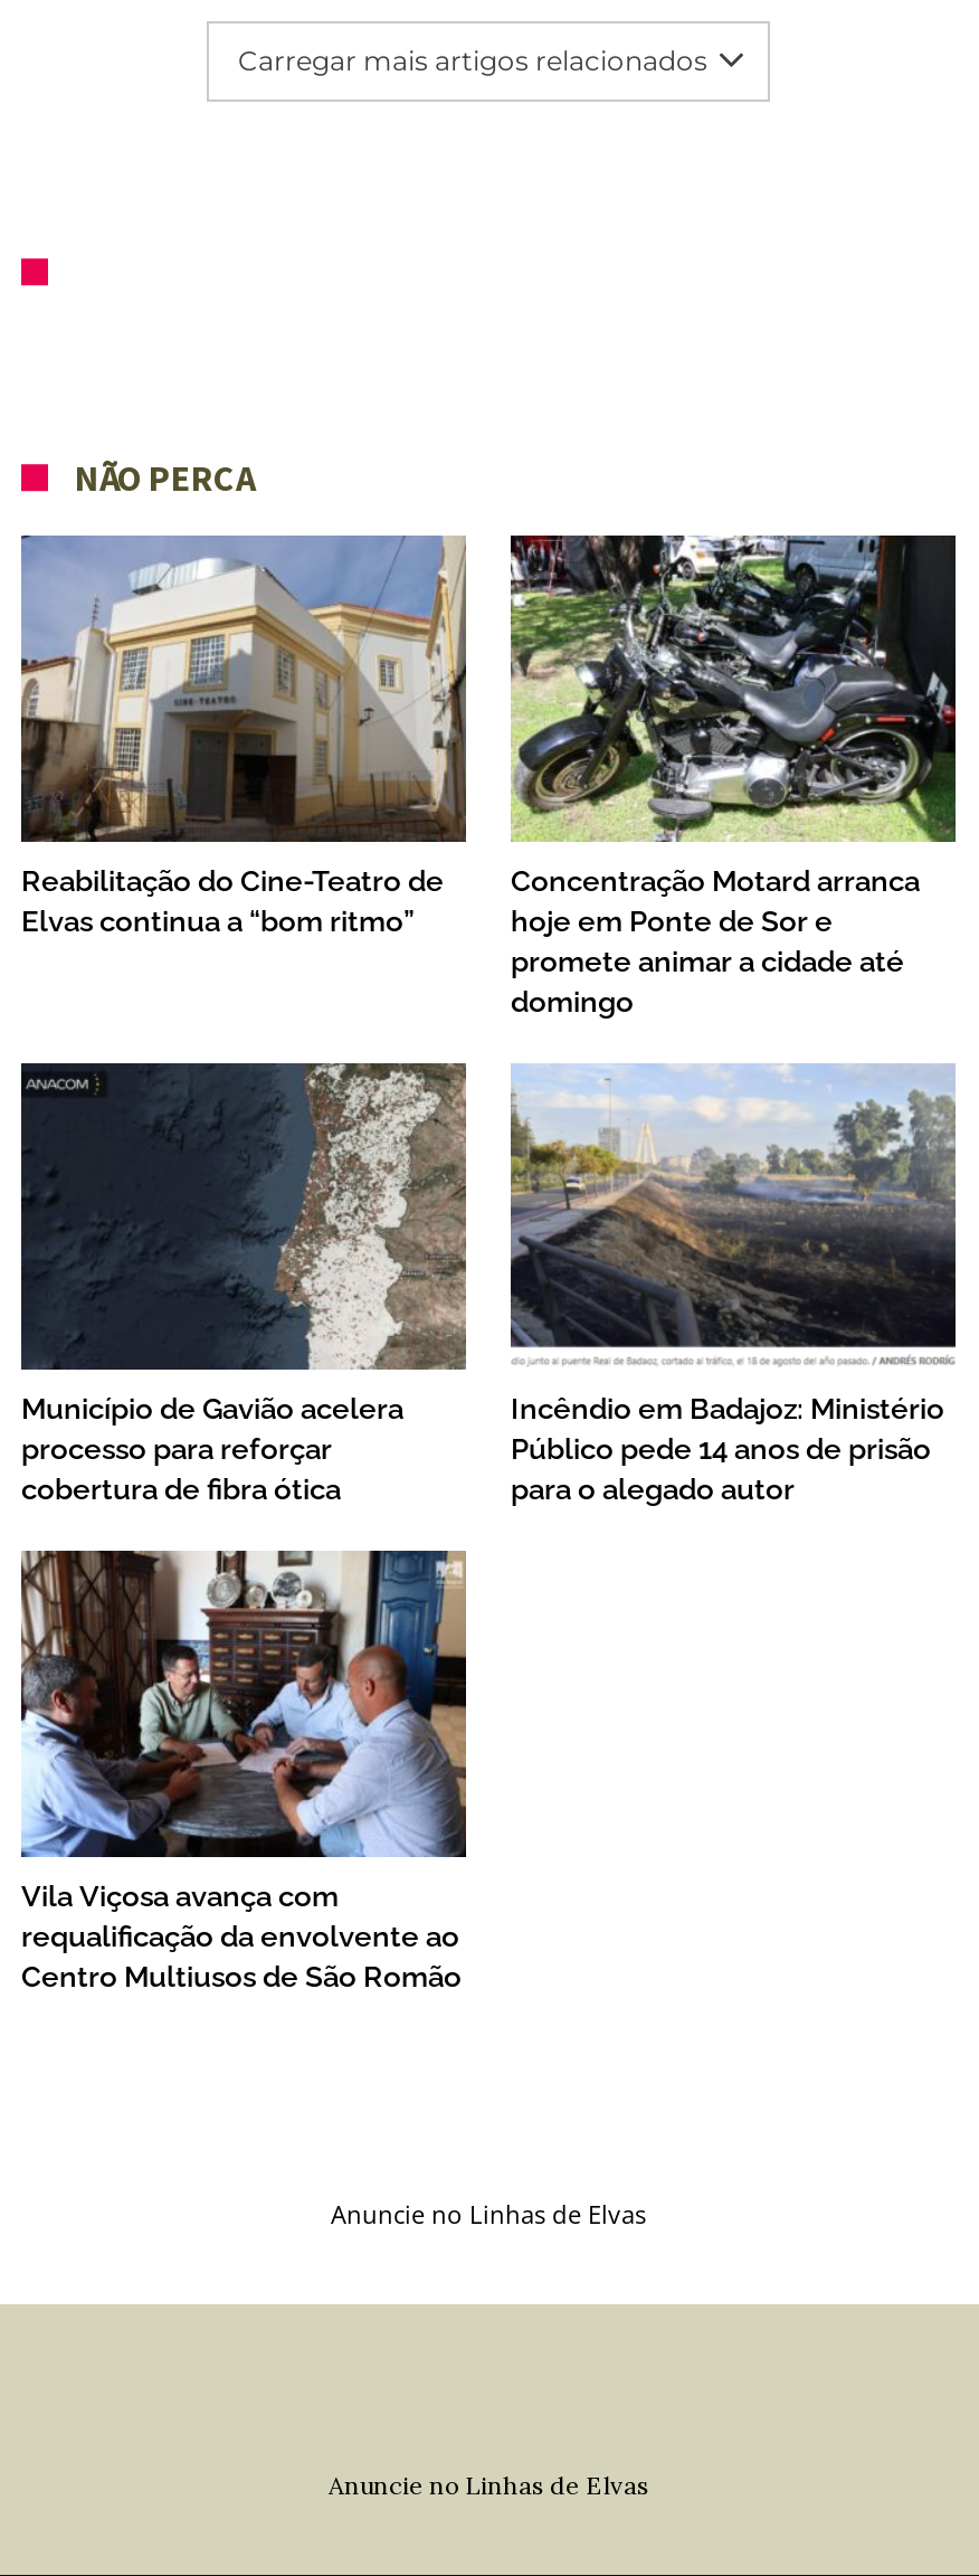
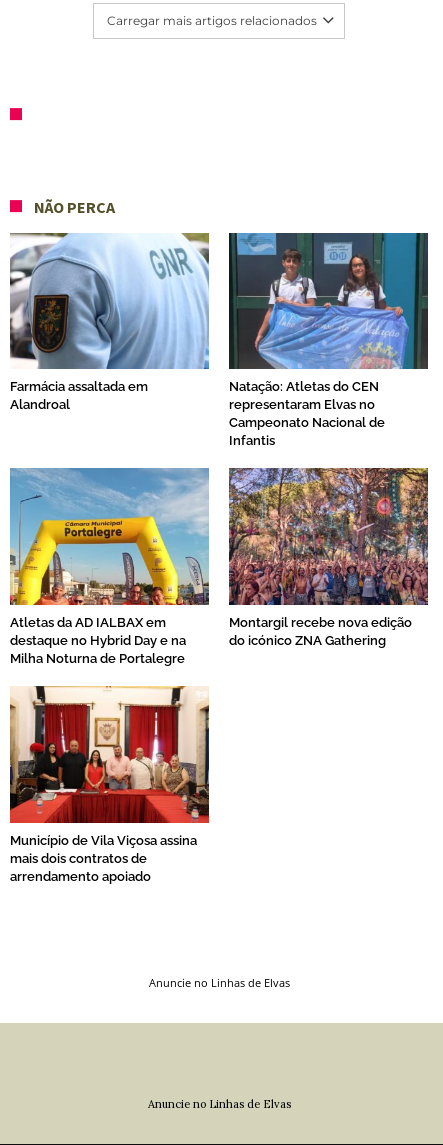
- [image]
- Reabilitação do Cine-Teatro de
- Elvas continua a “bom ritmo”
+ [image]
+ Farmácia assaltada em
+ Alandroal

- [image]
- Concentração Motard arranca
- hoje em Ponte de Sor e
- promete animar a cidade até
- domingo
+ [image]
+ Natação: Atletas do CEN
+ representaram Elvas no
+ Campeonato Nacional de
+ Infantis

- [image]
- Município de Gavião acelera
- processo para reforçar
- cobertura de fibra ótica
+ [image]
+ Atletas da AD IALBAX em
+ destaque no Hybrid Day e na
+ Milha Noturna de Portalegre

- [image]
- Incêndio em Badajoz: Ministério
- Público pede 14 anos de prisão
- para o alegado autor
+ [image]
+ Montargil recebe nova edição
+ do icónico ZNA Gathering

- [image]
- Vila Viçosa avança com
- requalificação da envolvente ao
- Centro Multiusos de São Romão
+ [image]
+ Município de Vila Viçosa assina
+ mais dois contratos de
+ arrendamento apoiado
